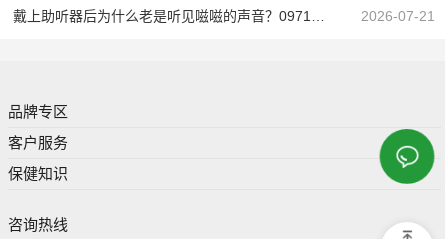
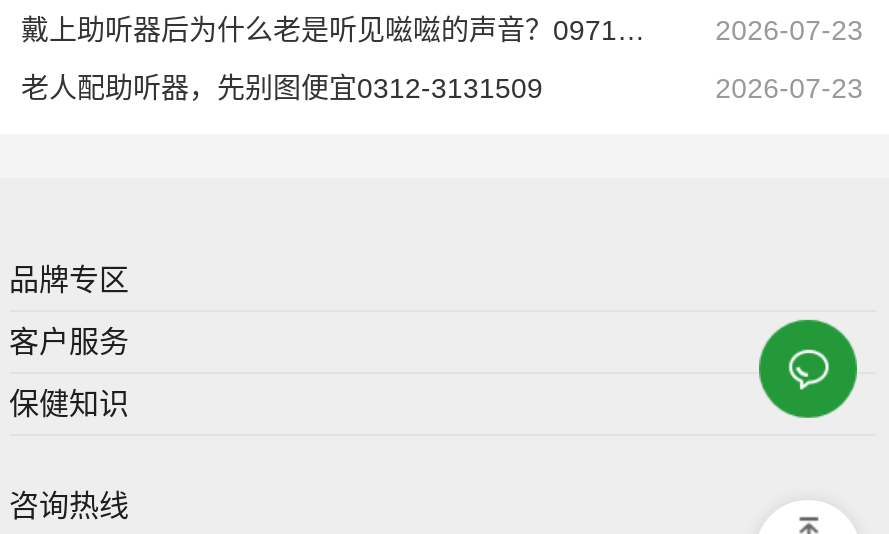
- 2026-07-21
+ 2026-07-23
+ 老人配助听器，先别图便宜0312-3131509
+ 2026-07-23

moved down: [image]
